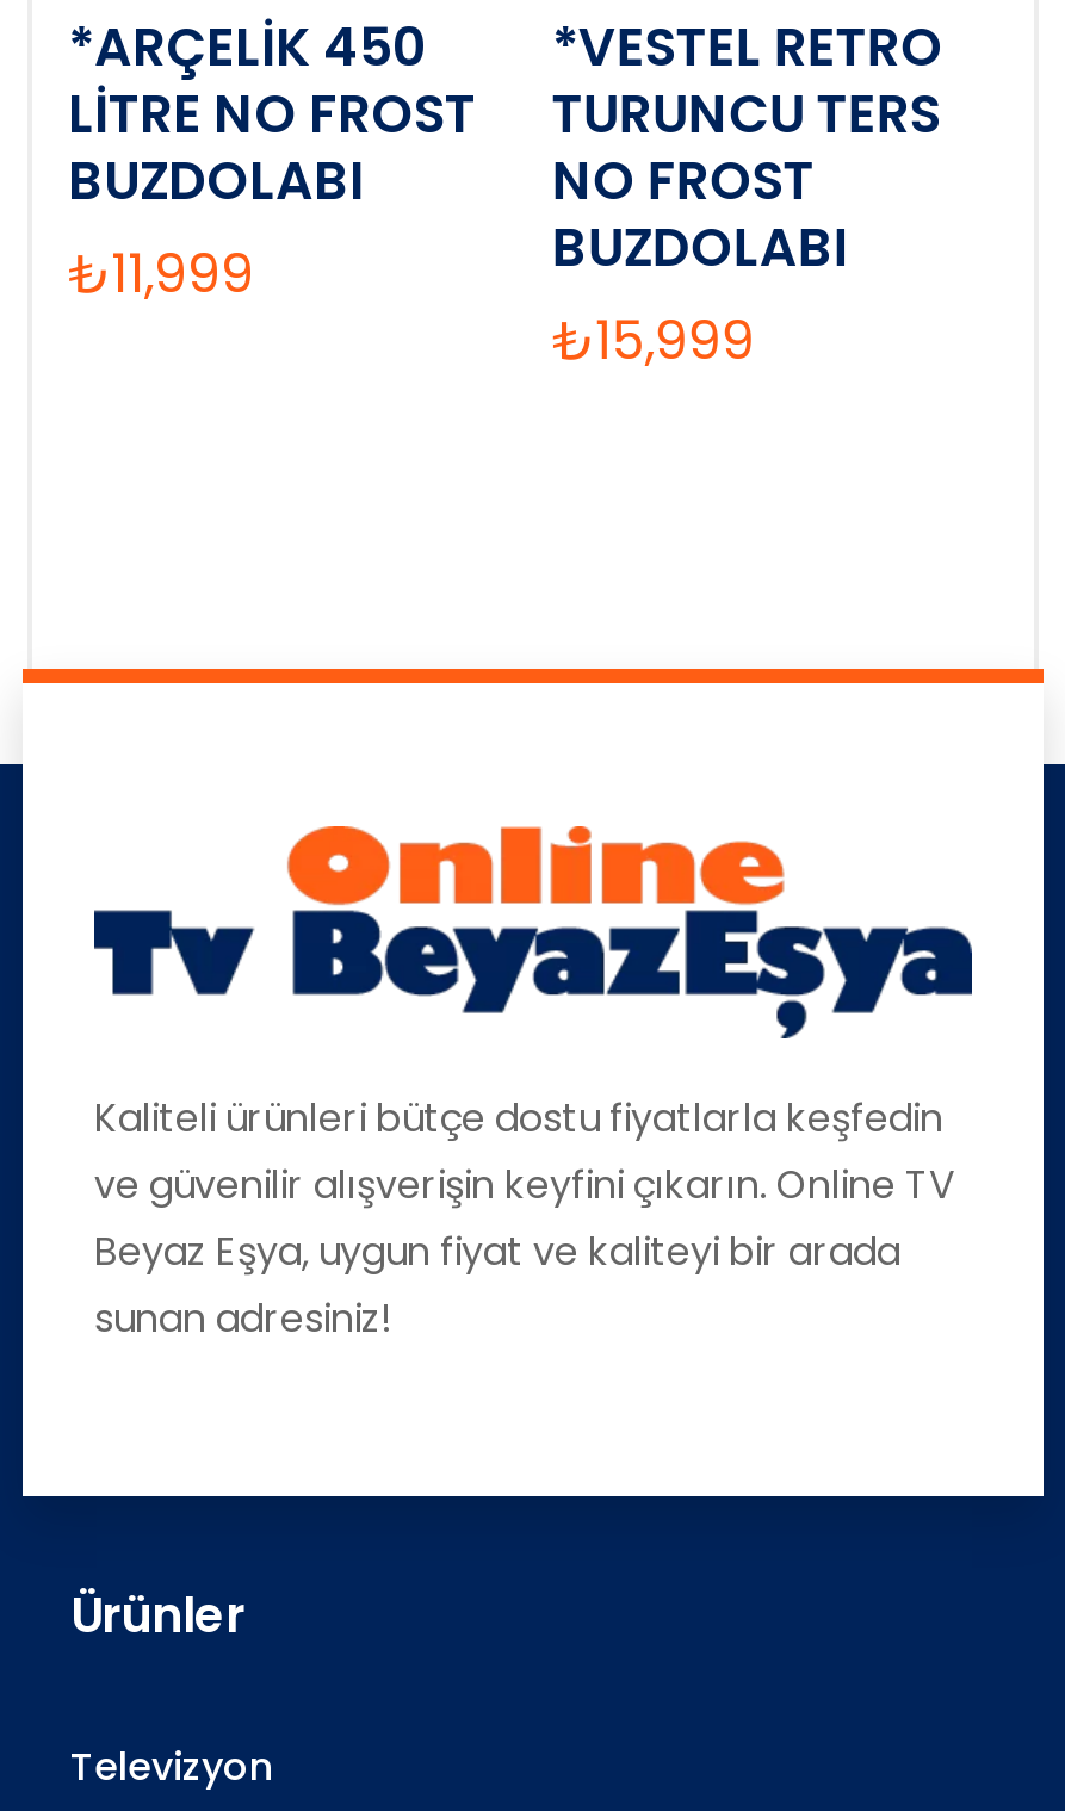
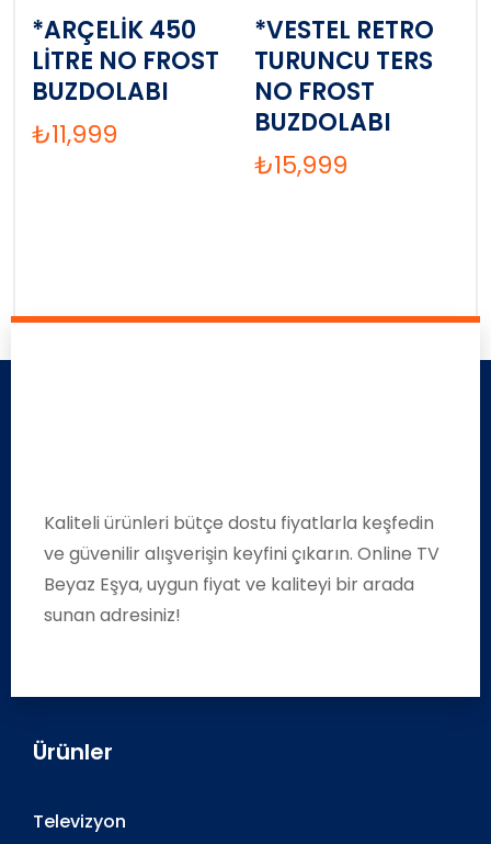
- [image]

- [image]
